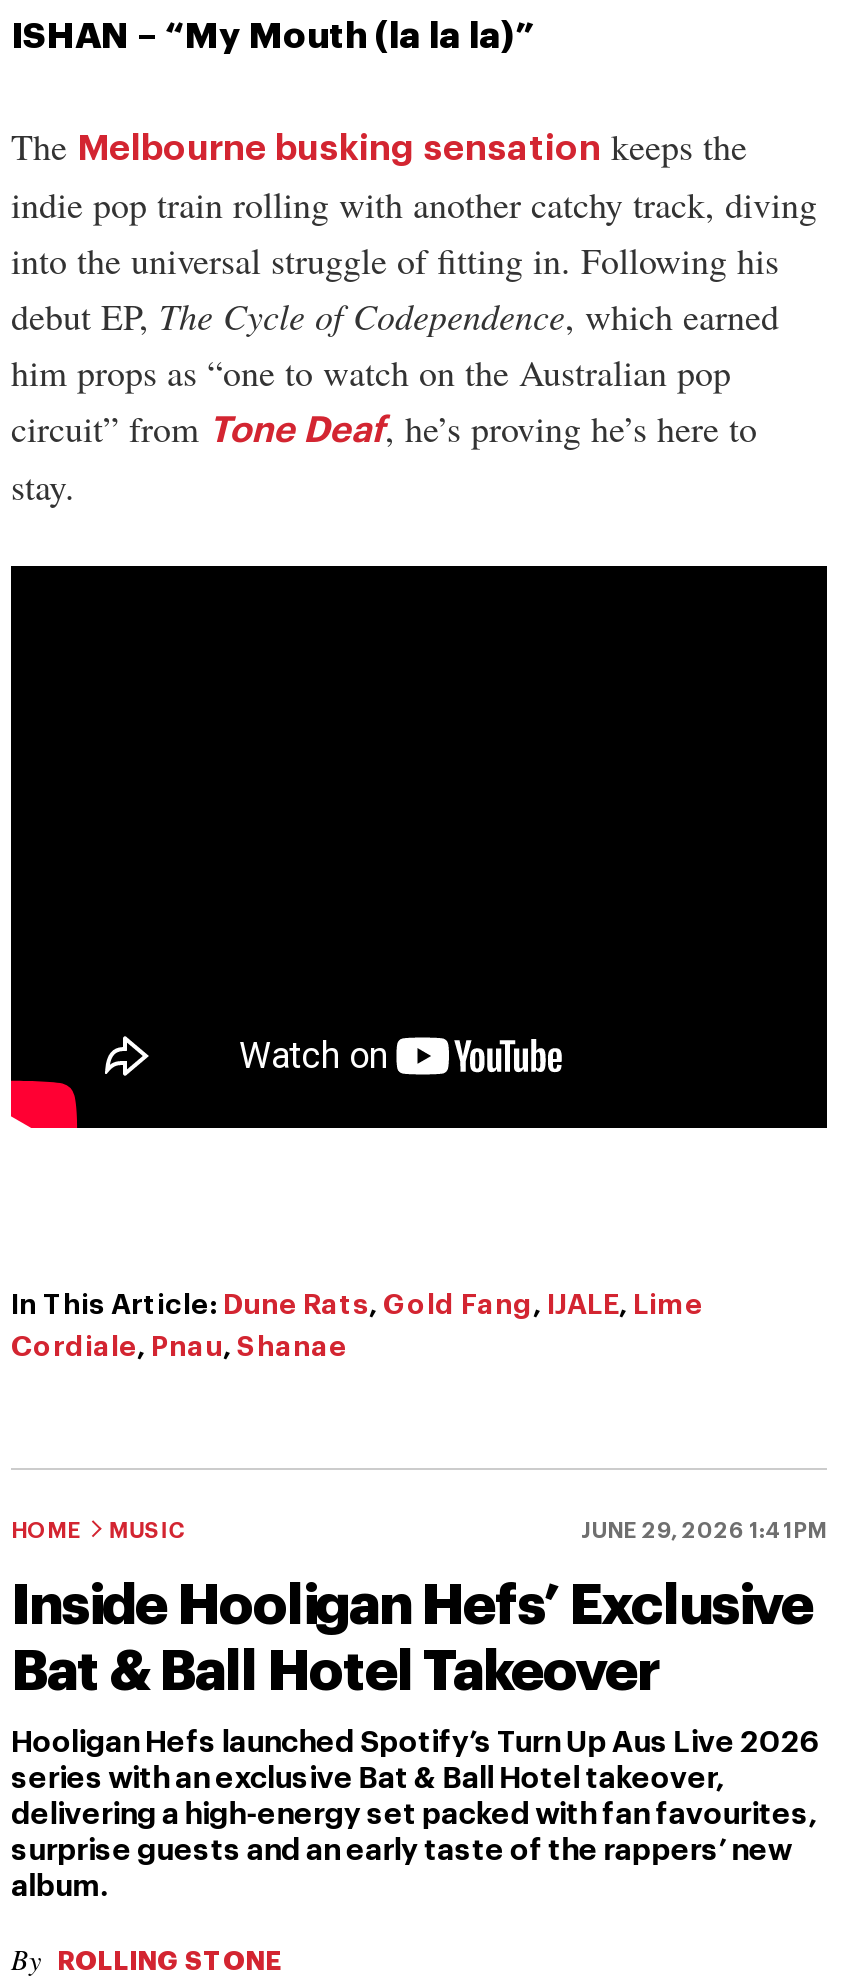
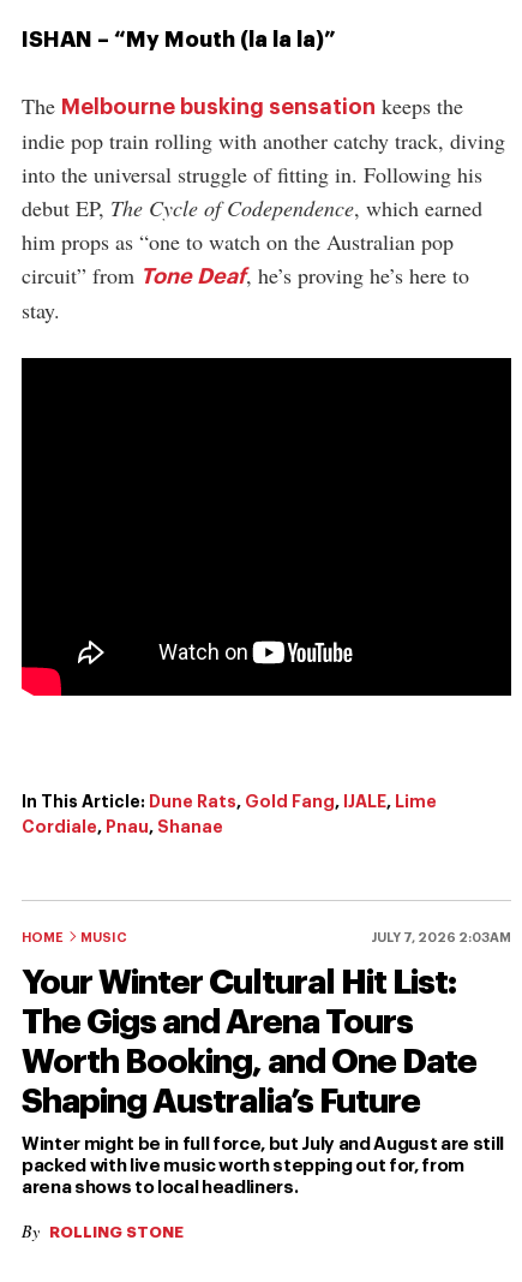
- JUNE 29, 2026 1:41PM
+ JULY 7, 2026 2:03AM

- Inside Hooligan Hefs’ Exclusive
- Bat & Ball Hotel Takeover
+ Your Winter Cultural Hit List:
+ The Gigs and Arena Tours
+ Worth Booking, and One Date
+ Shaping Australia’s Future

- Hooligan Hefs launched Spotify’s Turn Up Aus Live 2026
- series with an exclusive Bat & Ball Hotel takeover,
- delivering a high-energy set packed with fan favourites,
- surprise guests and an early taste of the rappers’ new
- album.
+ Winter might be in full force, but July and August are still
+ packed with live music worth stepping out for, from
+ arena shows to local headliners.
